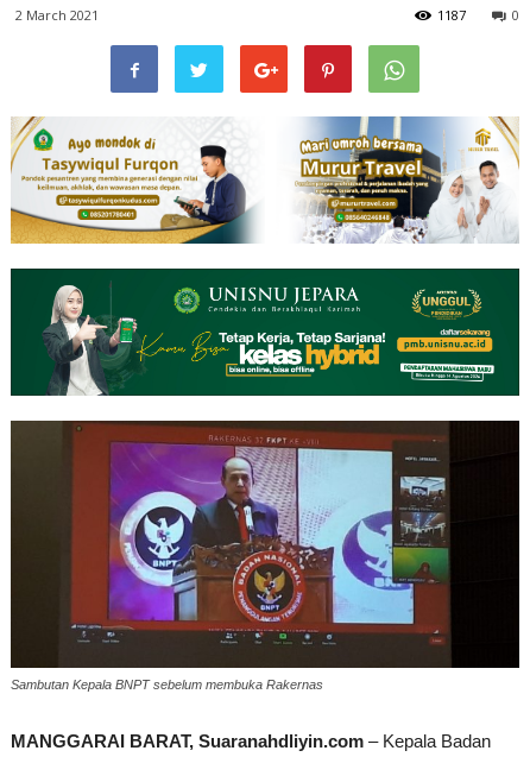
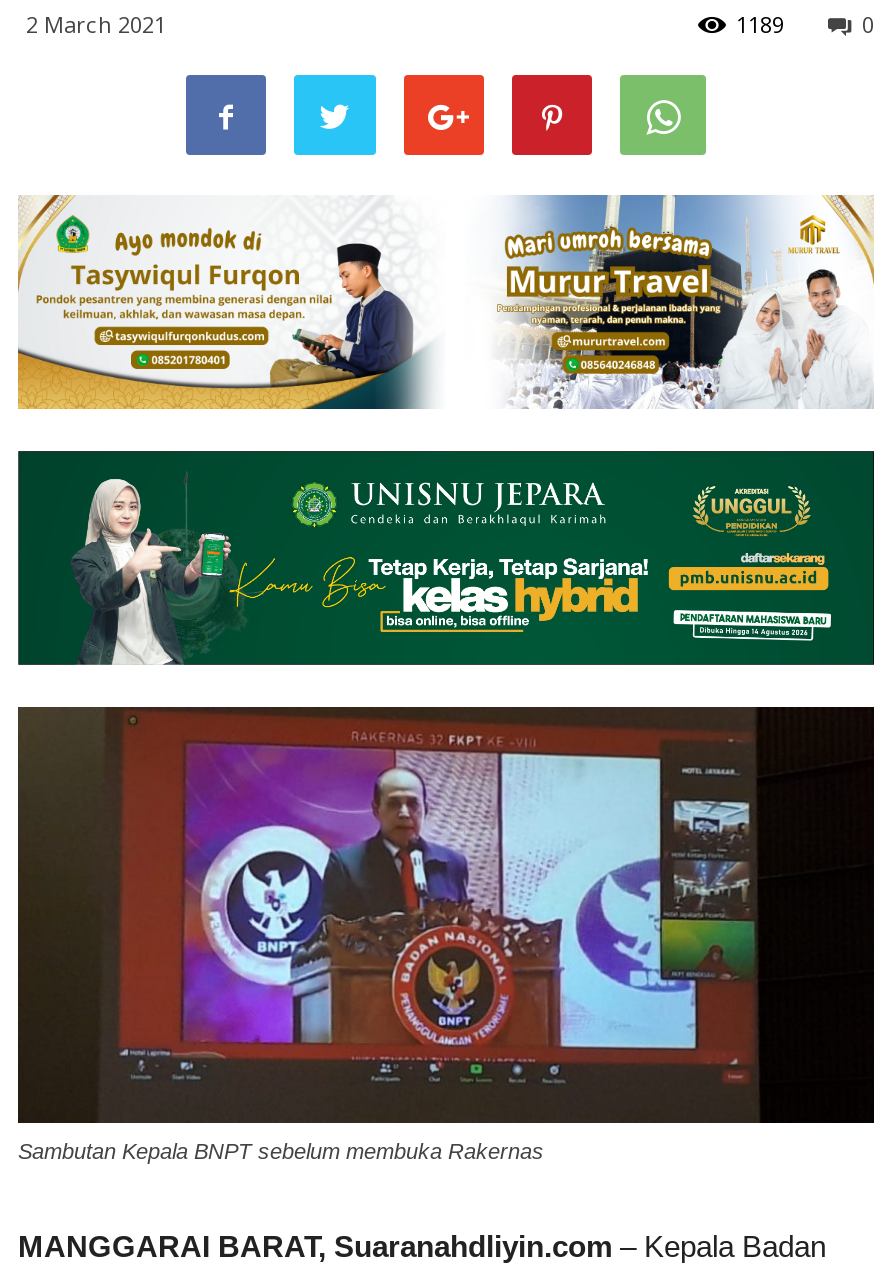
- 1187
+ 1189
